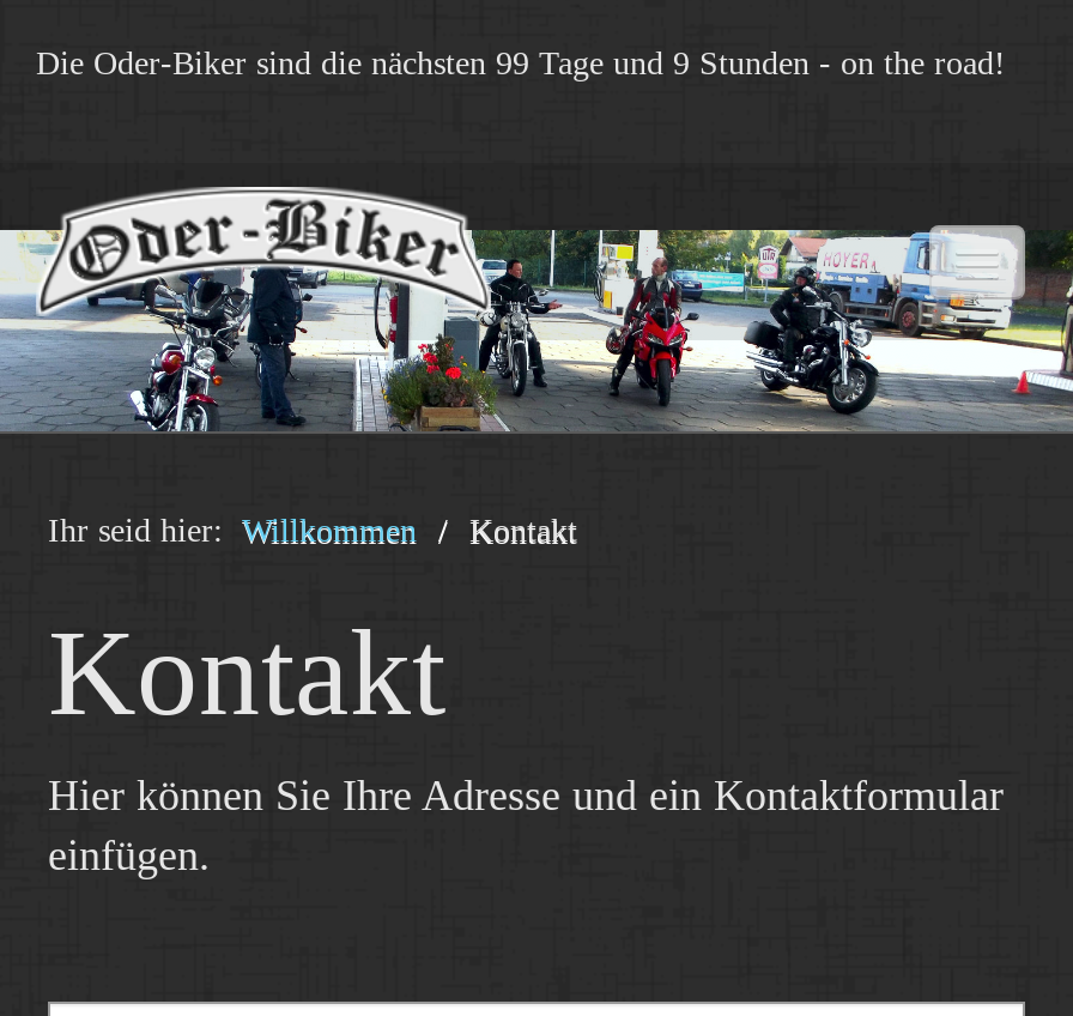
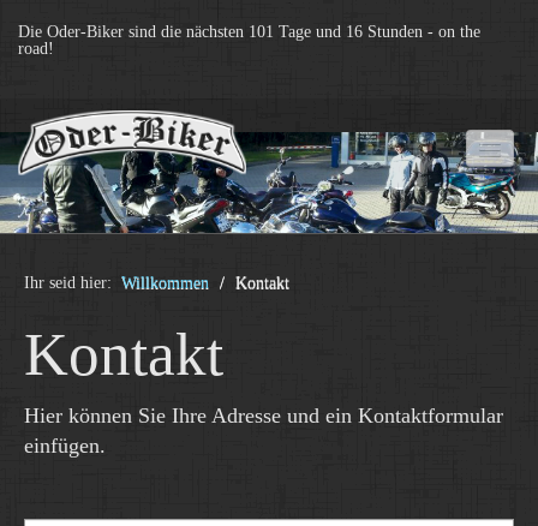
- Die Oder‑Biker sind die nächsten 99 Tage und 9 Stunden - on the road!
+ Die Oder‑Biker sind die nächsten 101 Tage und 16 Stunden - on the
+ road!

- [image]
+ [image]
